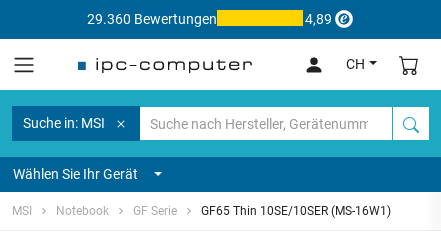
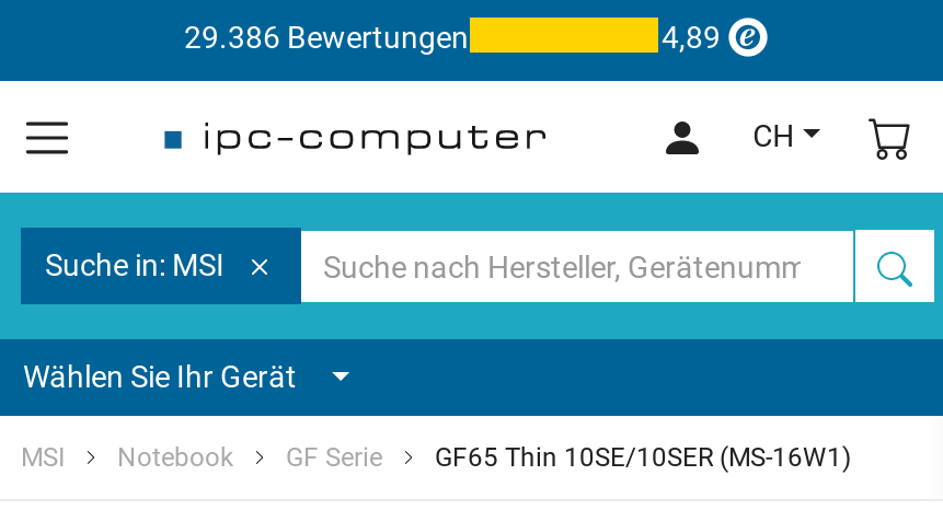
- 29.360 Bewertungen
+ 29.386 Bewertungen
